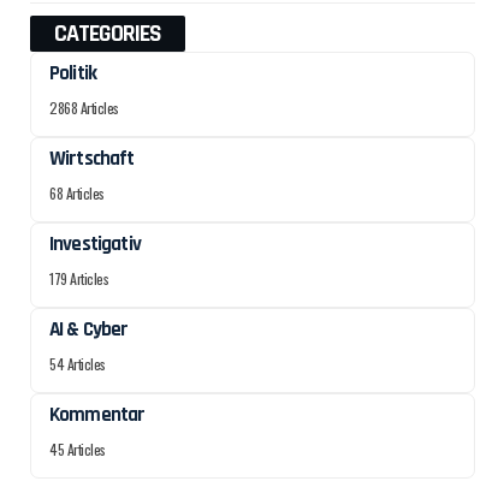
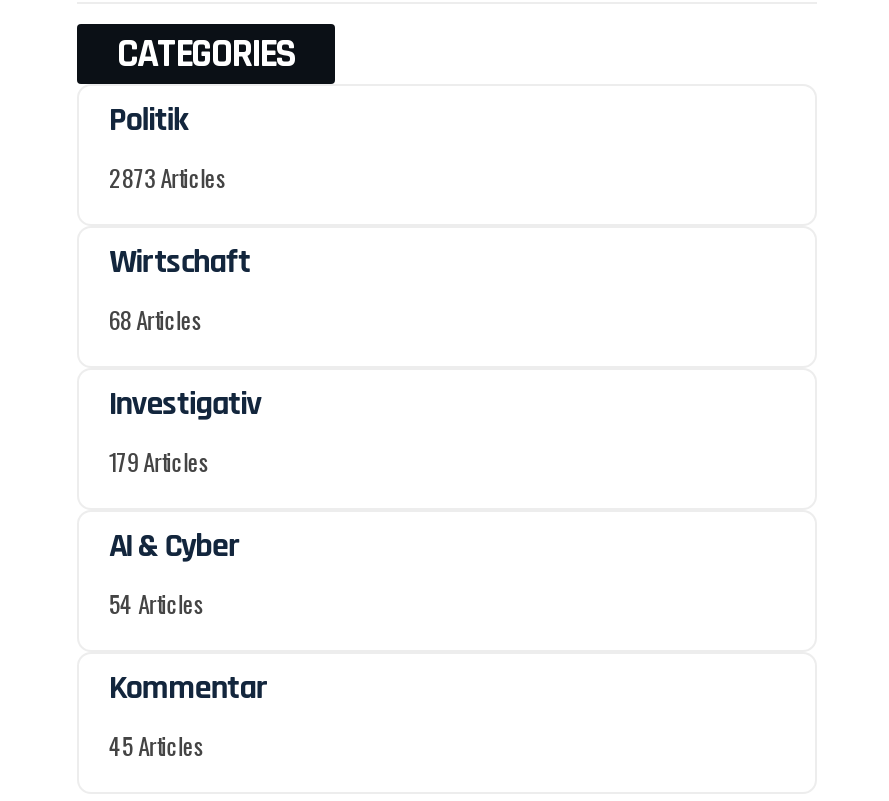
- 2868 Articles
+ 2873 Articles
